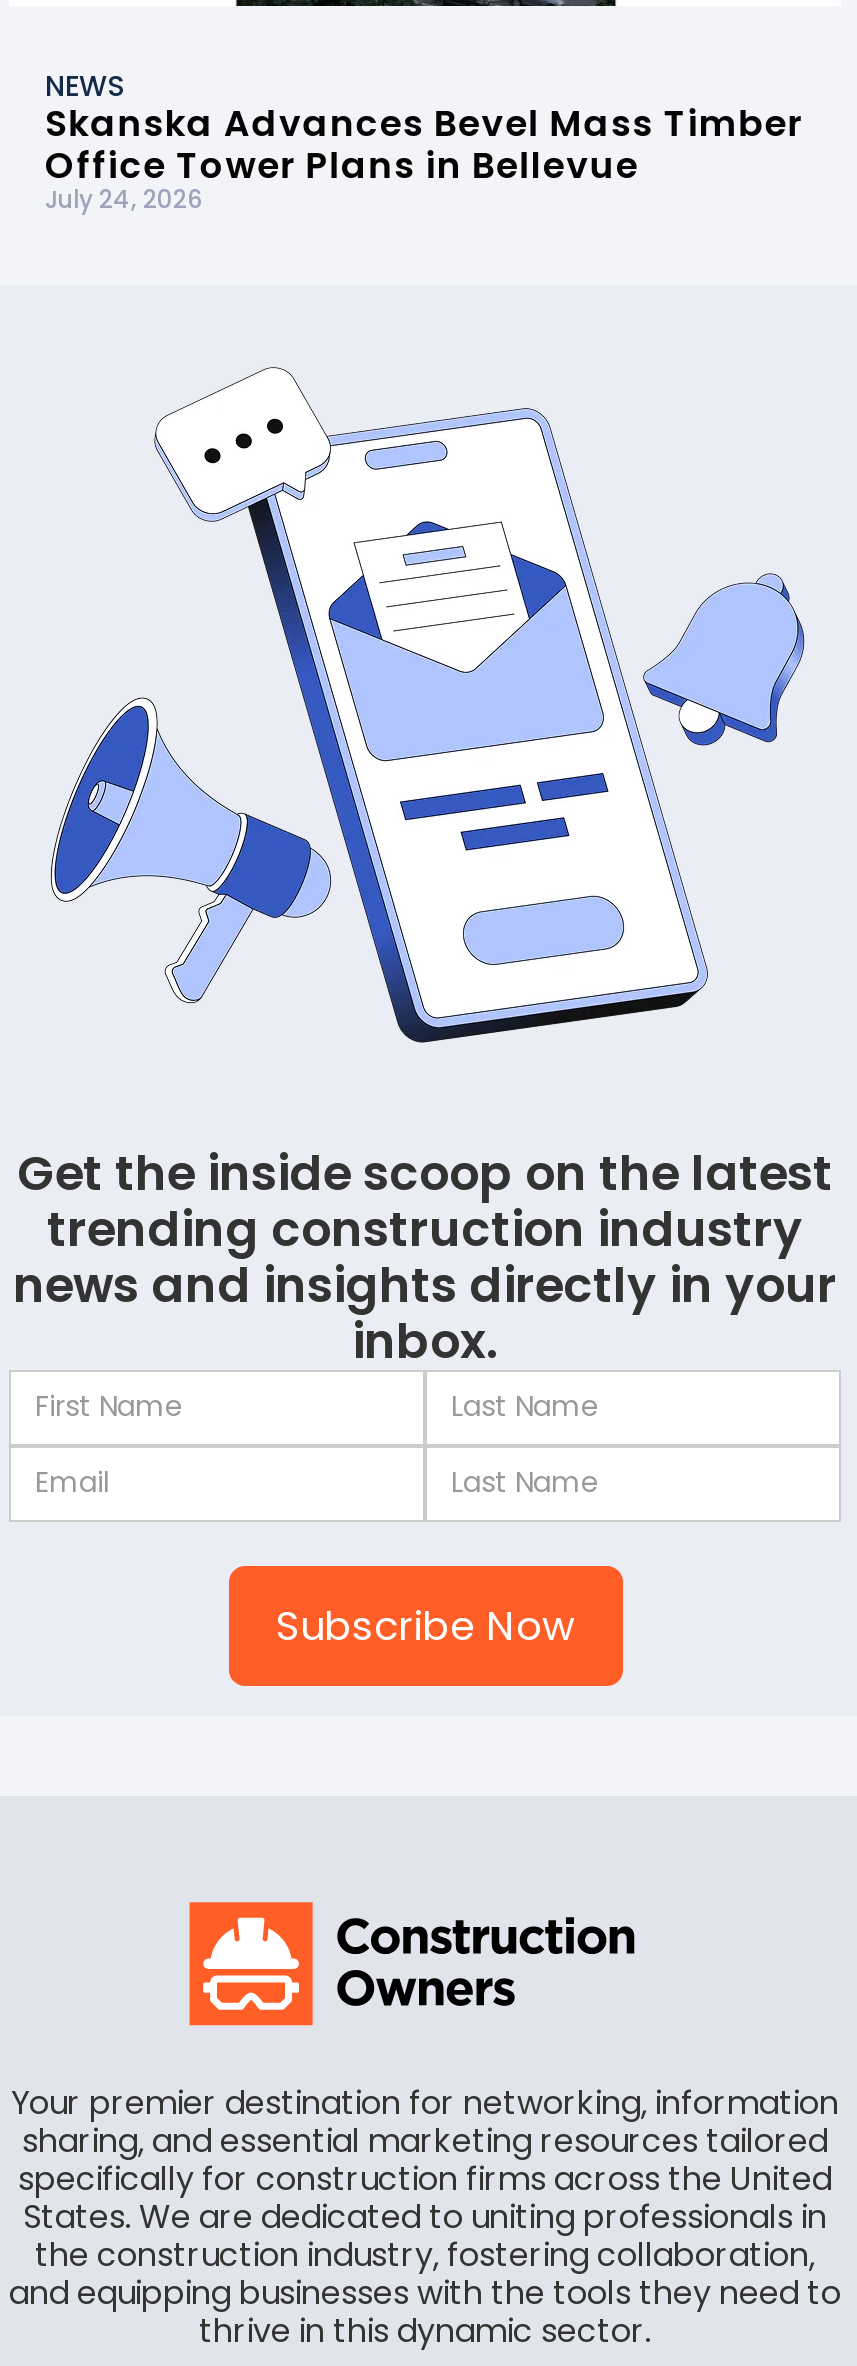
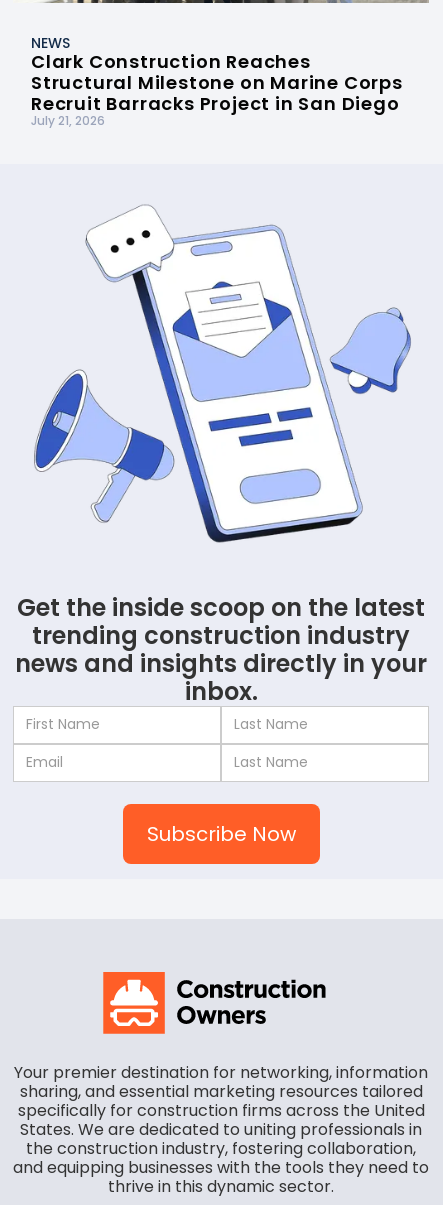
- Skanska Advances Bevel Mass Timber
- Office Tower Plans in Bellevue
- July 24, 2026
+ Clark Construction Reaches
+ Structural Milestone on Marine Corps
+ Recruit Barracks Project in San Diego
+ July 21, 2026
